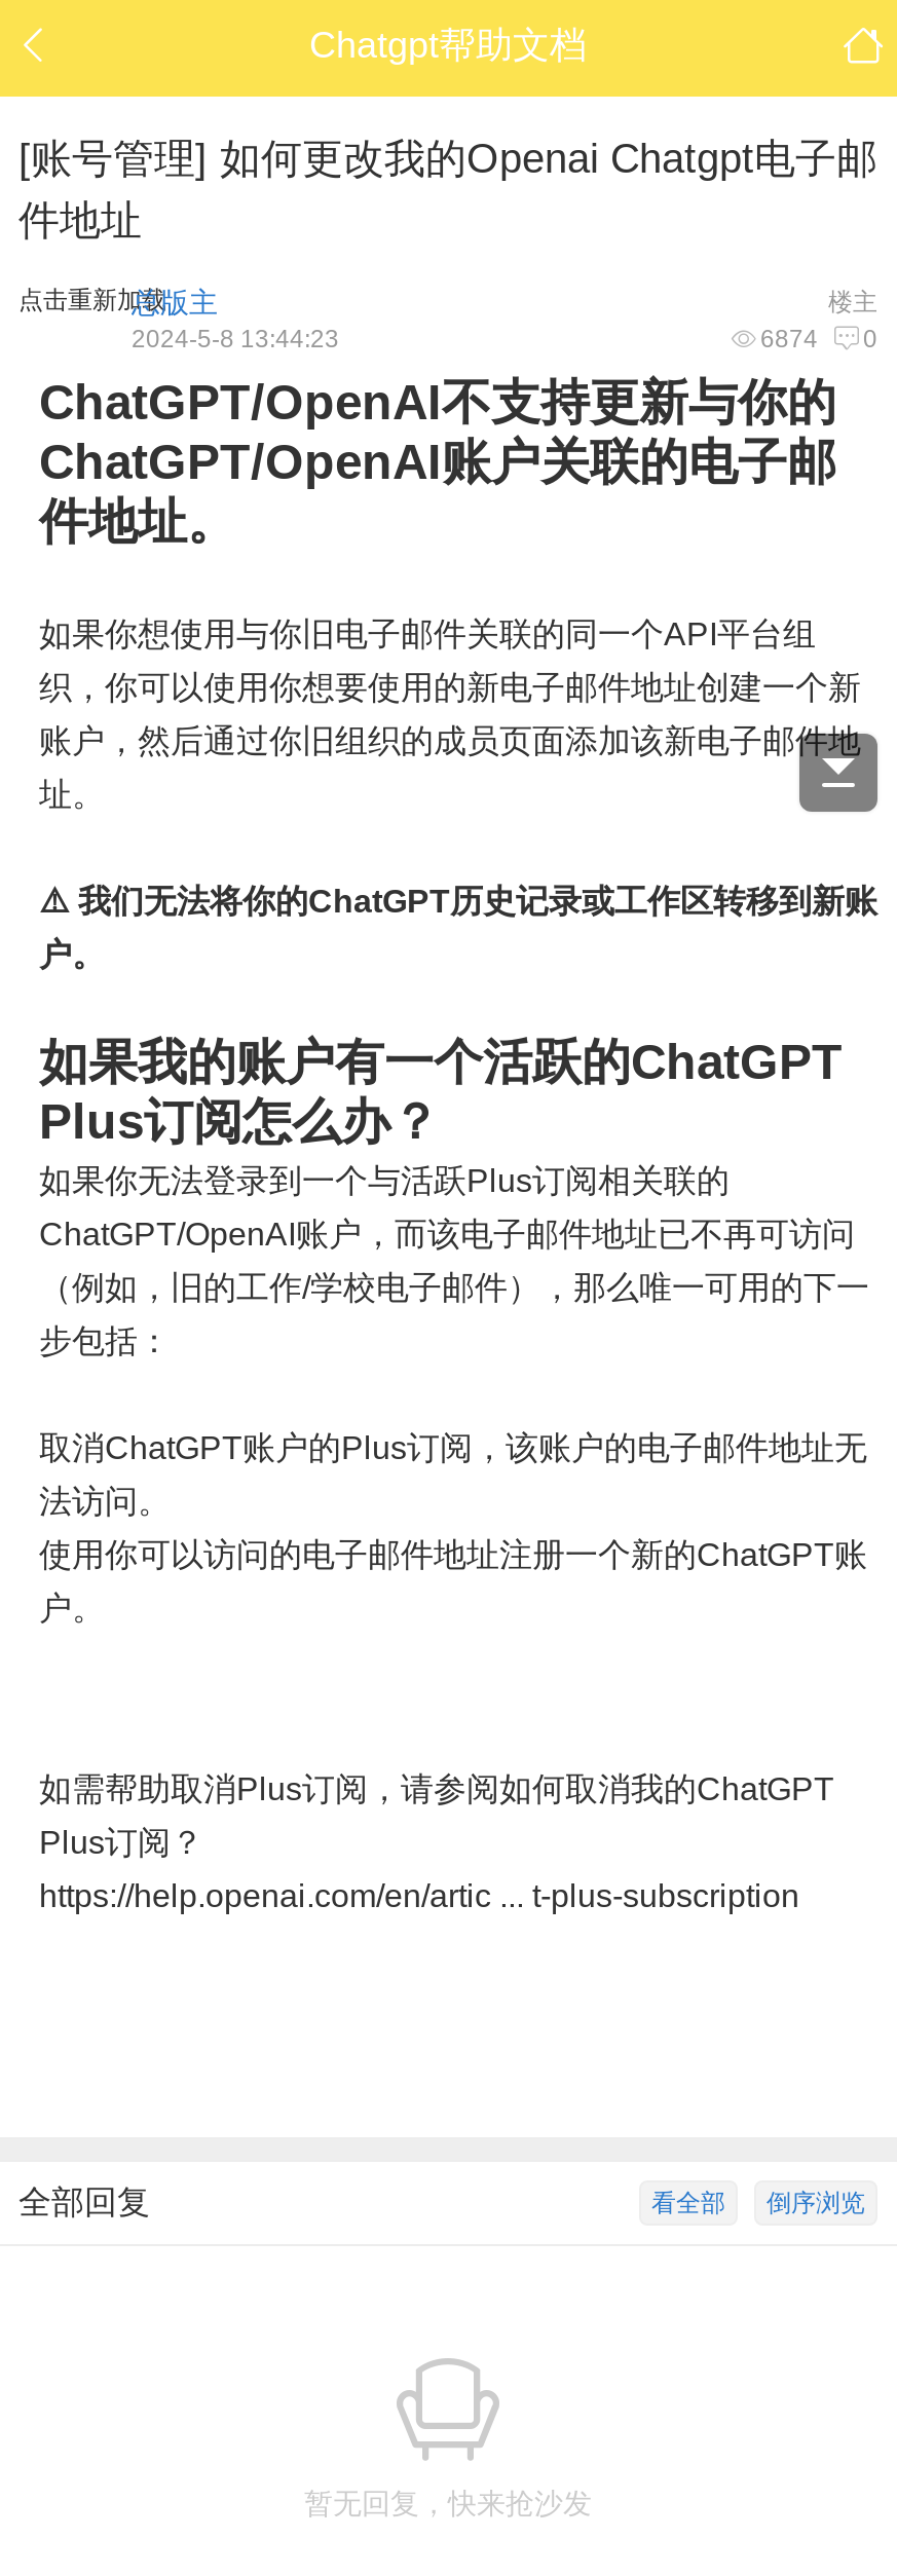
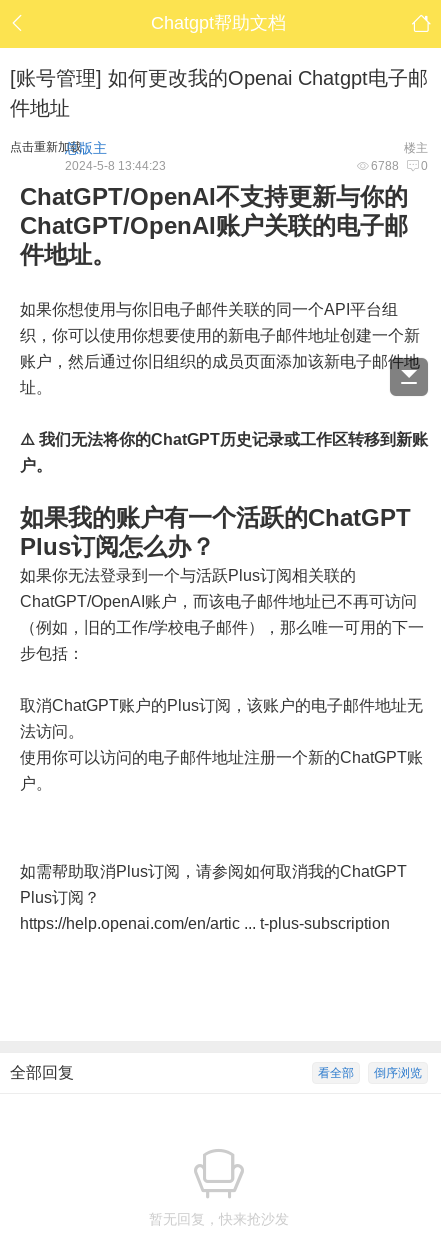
- 6874 0
+ 6788 0
